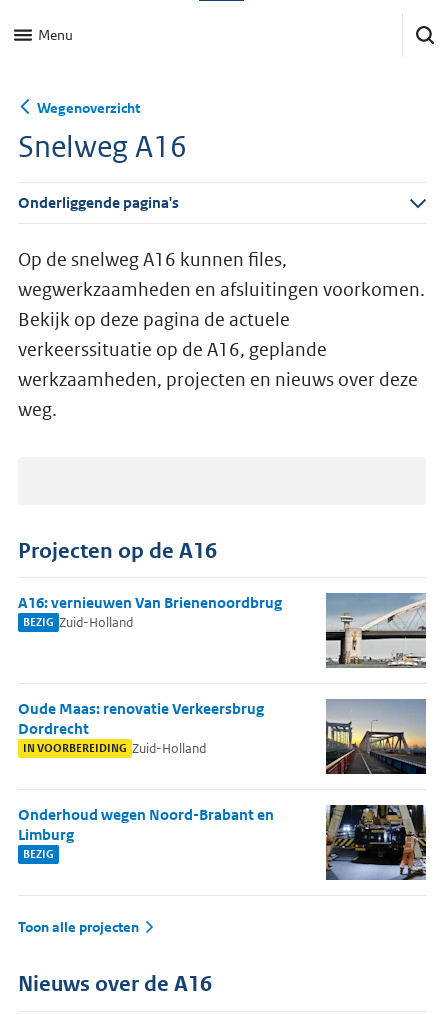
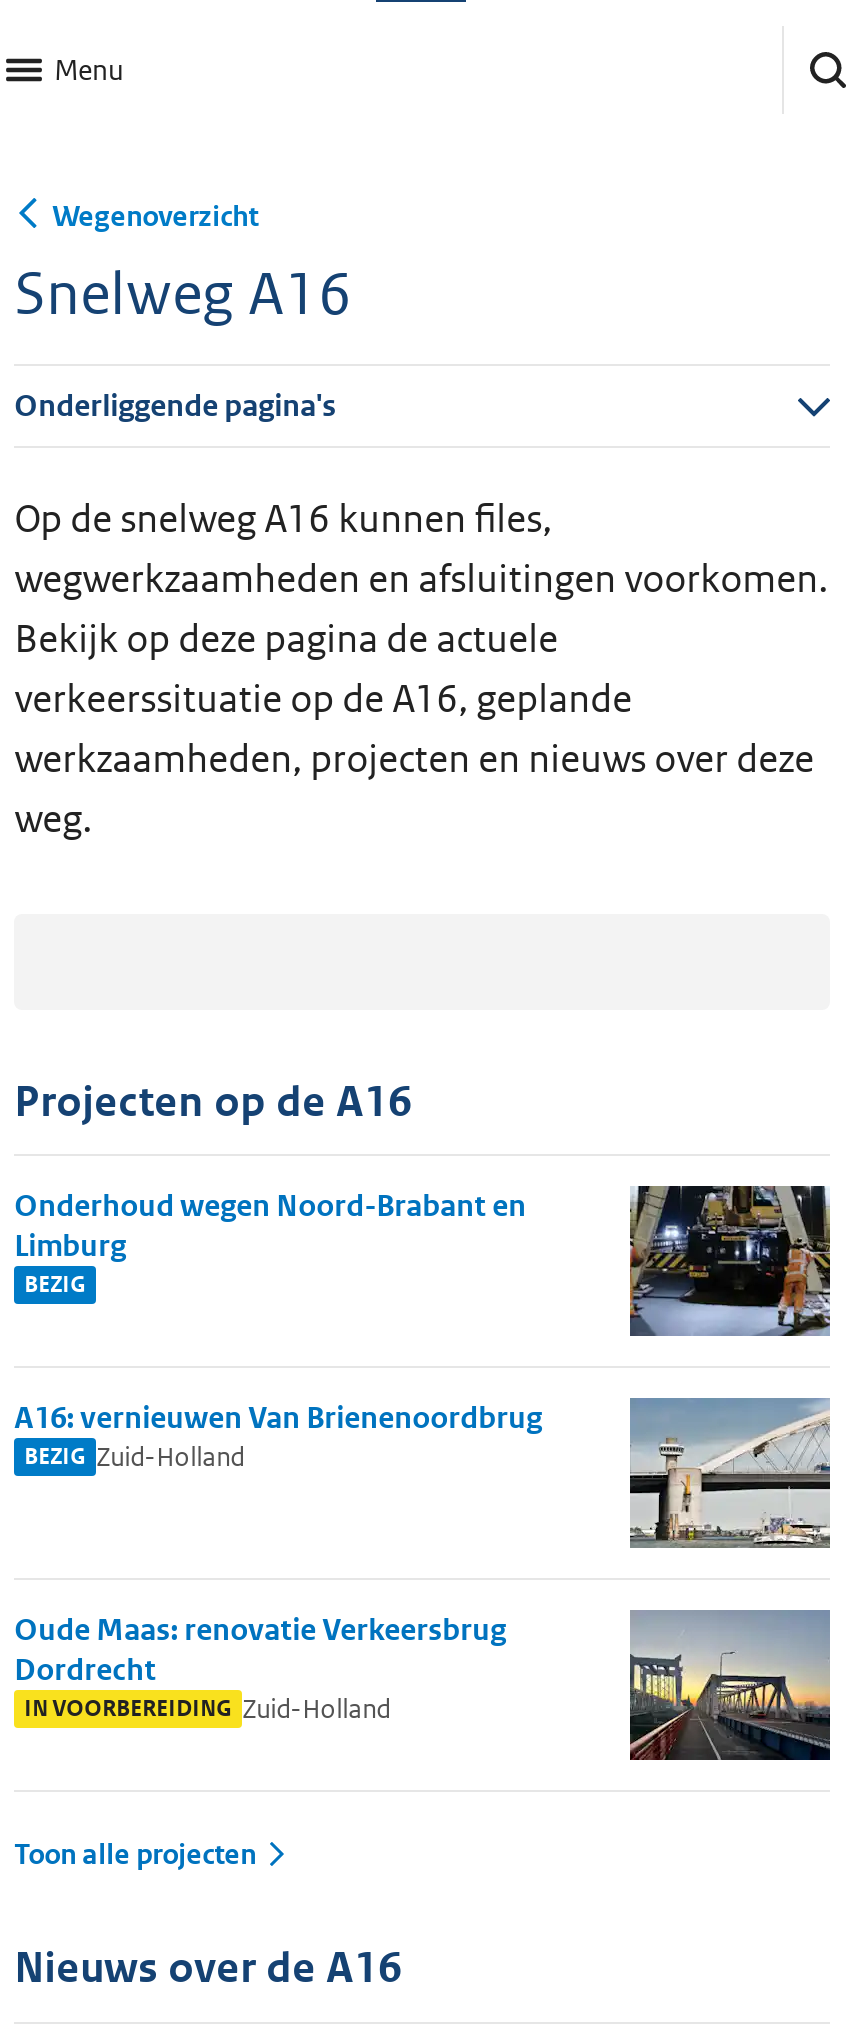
moved down: A16: vernieuwen Van Brienenoordbrug | BEZIG Zuid-Holland | Oude Maas: renovatie Verkeersbrug | Dordrecht | IN VOORBEREIDING Zuid-Holland

moved up: Onderhoud wegen Noord-Brabant en | Limburg | BEZIG
